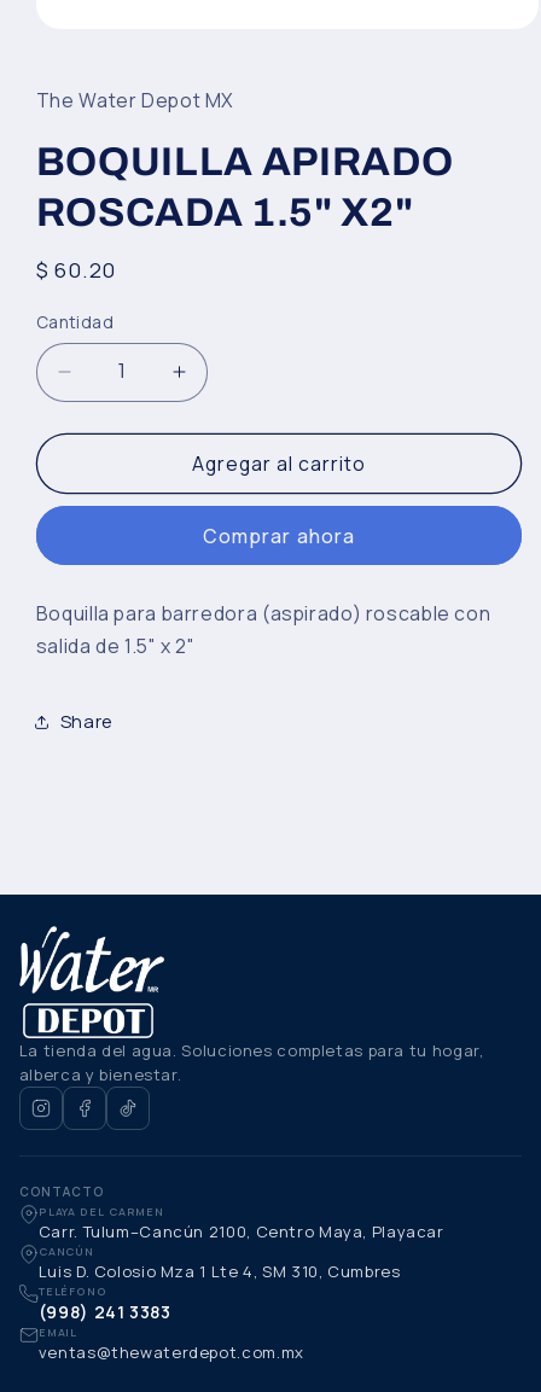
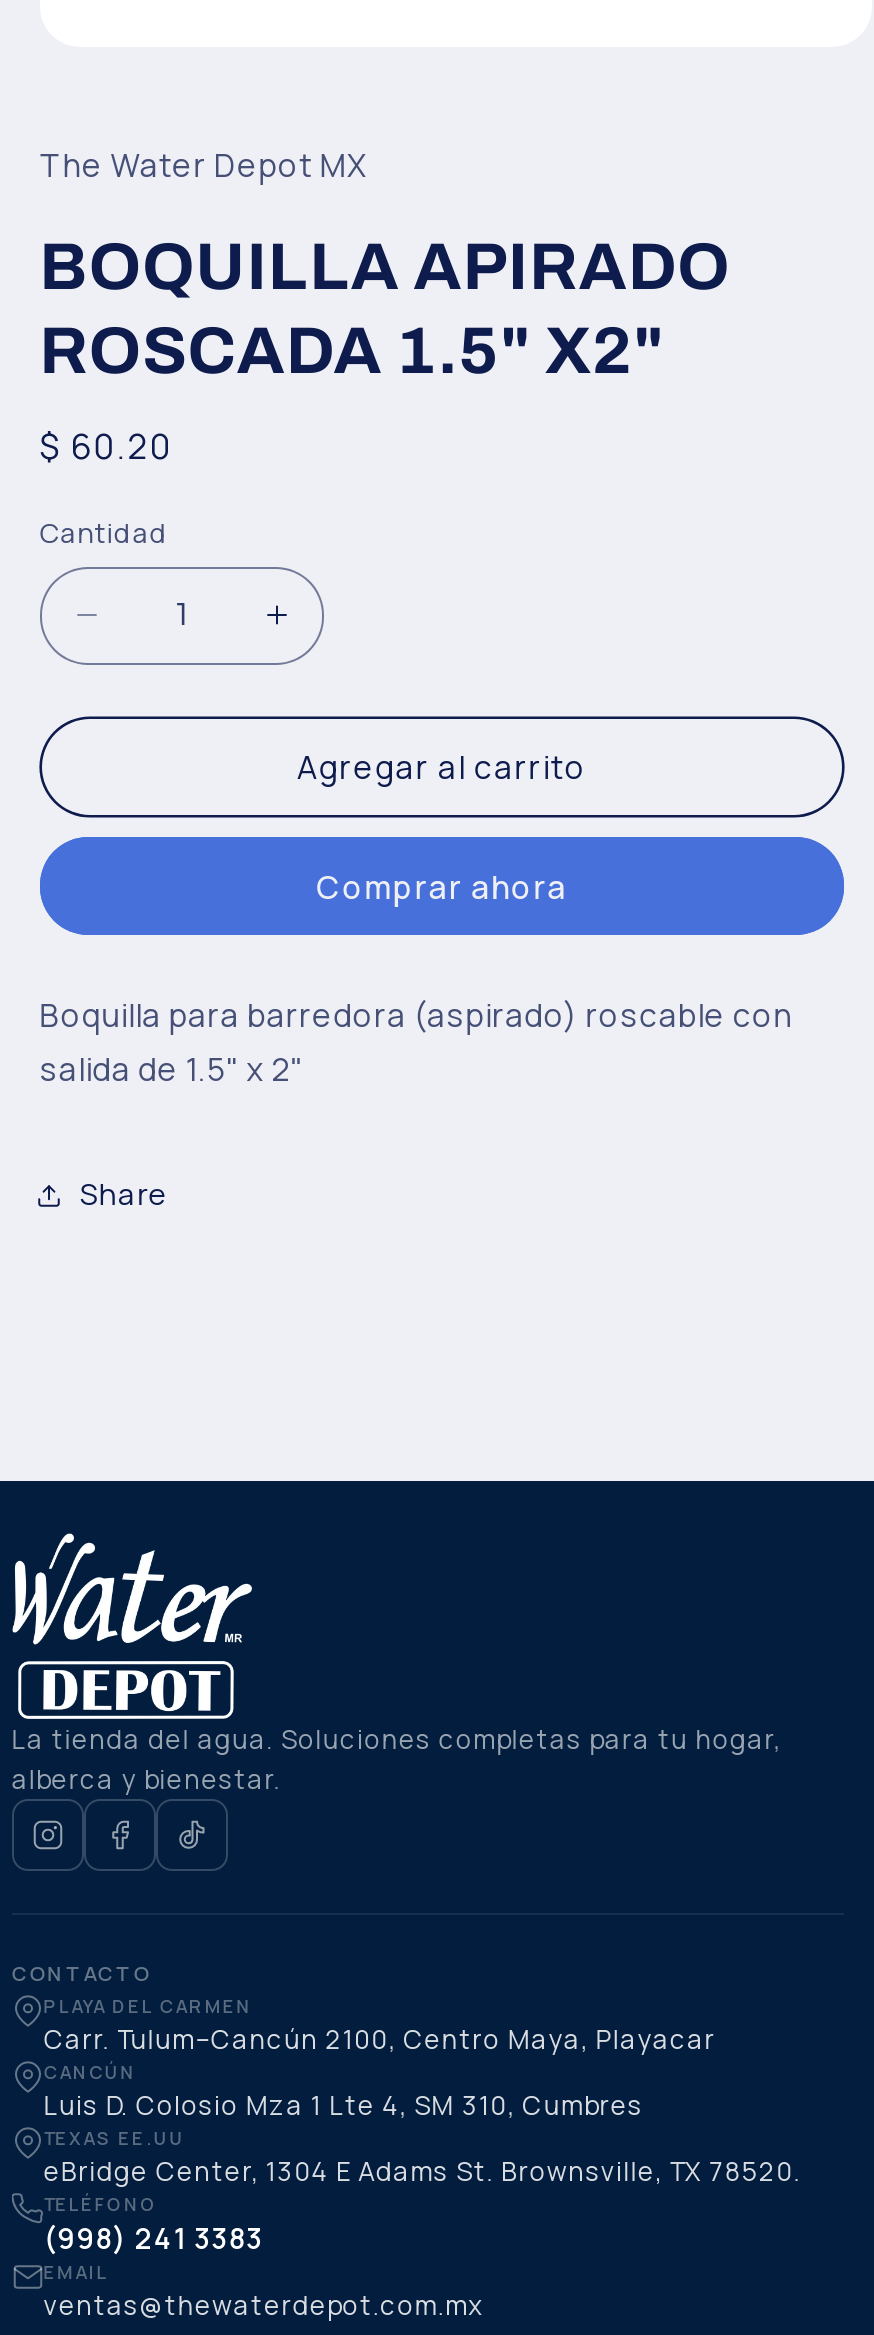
+ TEXAS EE.UU
+ eBridge Center, 1304 E Adams St. Brownsville, TX 78520.
